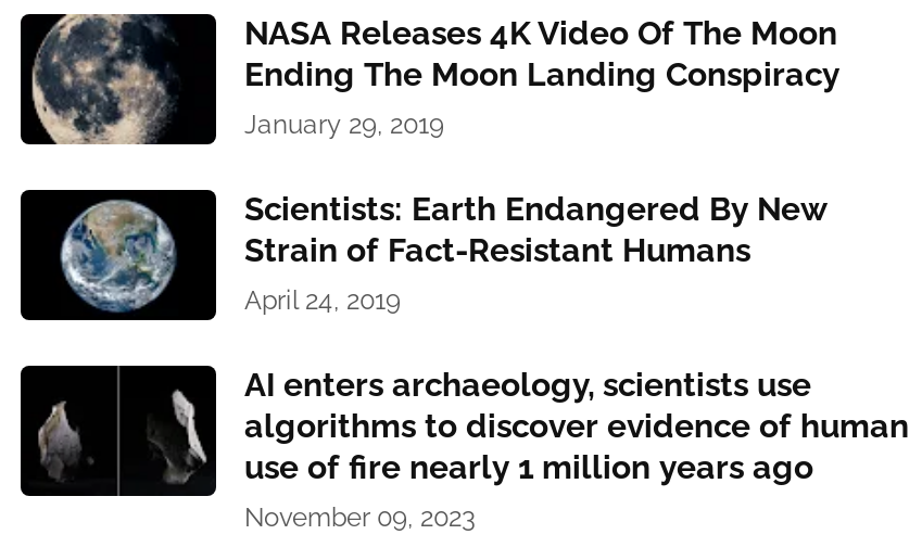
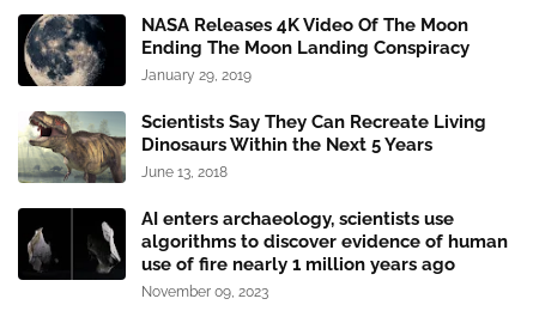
- [image]
- Scientists: Earth Endangered By New
- Strain of Fact-Resistant Humans
- April 24, 2019
+ [image]
+ Scientists Say They Can Recreate Living
+ Dinosaurs Within the Next 5 Years
+ June 13, 2018
